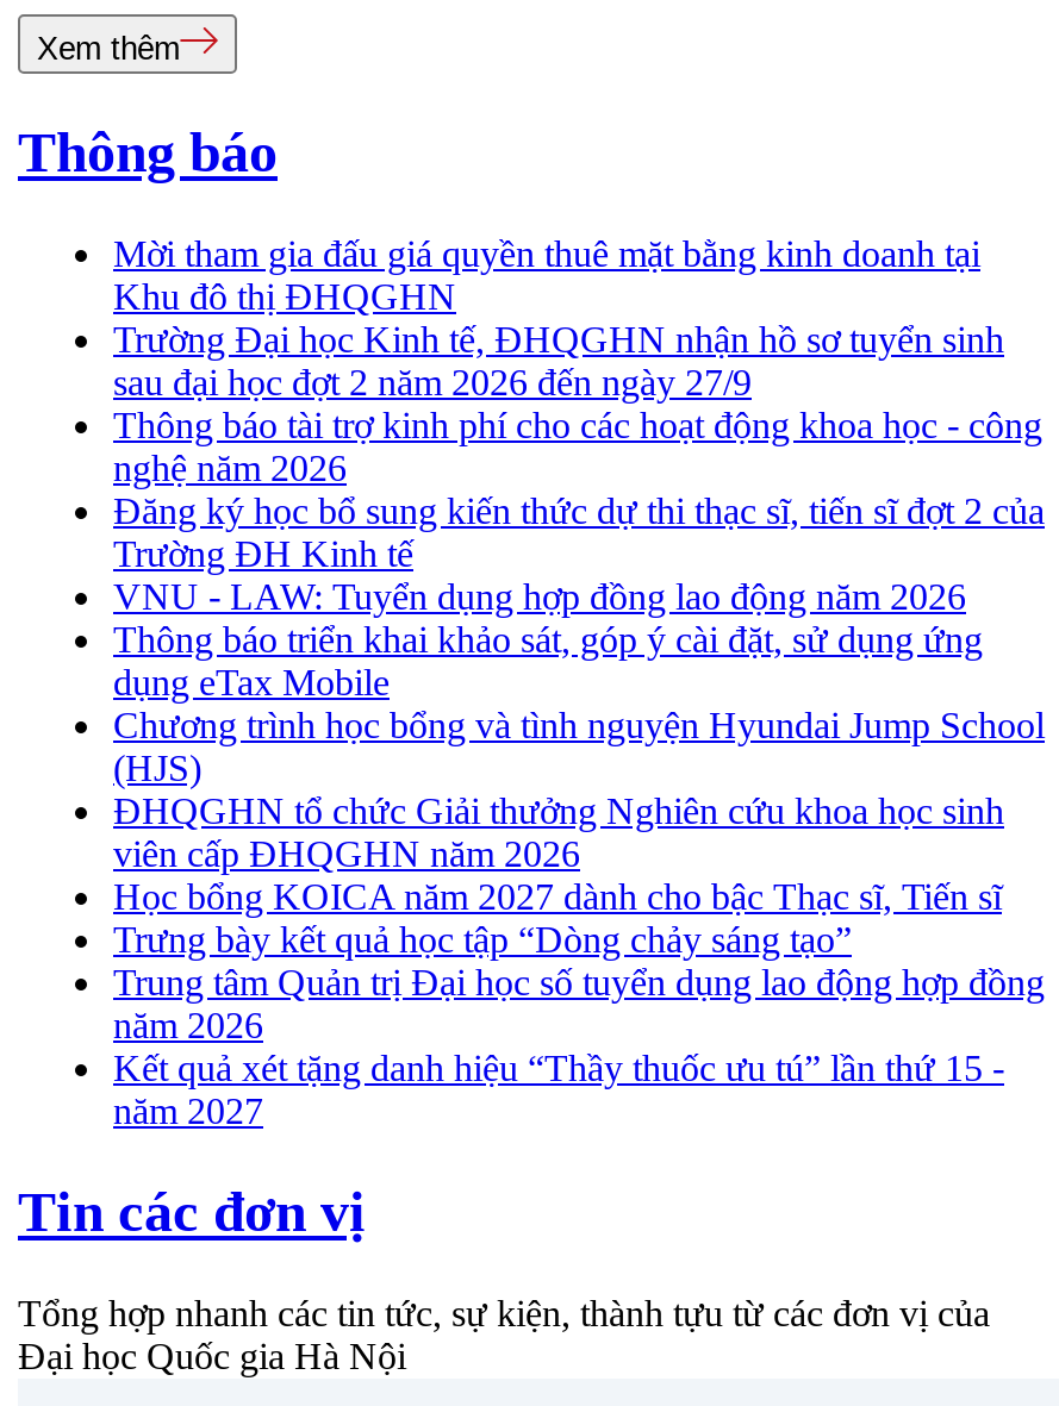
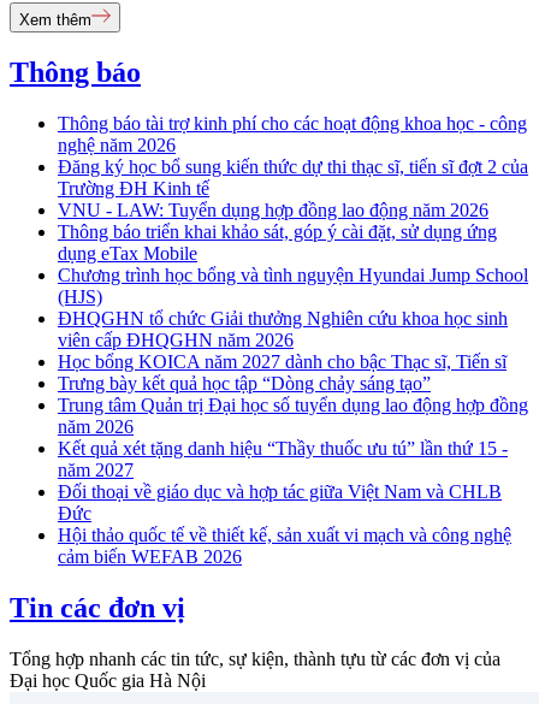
- Mời tham gia đấu giá quyền thuê mặt bằng kinh doanh tại
- Khu đô thị ĐHQGHN
- Trường Đại học Kinh tế, ĐHQGHN nhận hồ sơ tuyển sinh
- sau đại học đợt 2 năm 2026 đến ngày 27/9

moved up: Thông báo tài trợ kinh phí cho các hoạt động khoa học - công | nghệ năm 2026 | Đăng ký học bổ sung kiến thức dự thi thạc sĩ, tiến sĩ đợt 2 của | ... | Kết quả xét tặng danh hiệu “Thầy thuốc ưu tú” lần thứ 15 - | năm 2027

+ Đối thoại về giáo dục và hợp tác giữa Việt Nam và CHLB
+ Đức
+ Hội thảo quốc tế về thiết kế, sản xuất vi mạch và công nghệ
+ cảm biến WEFAB 2026
